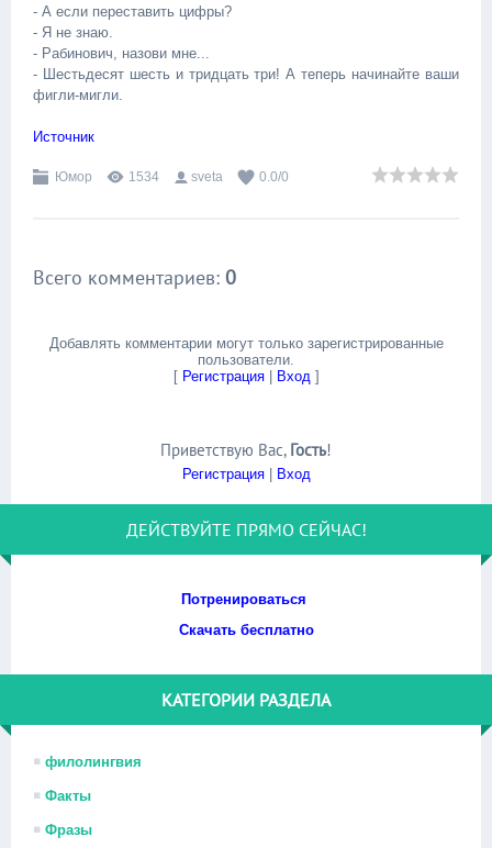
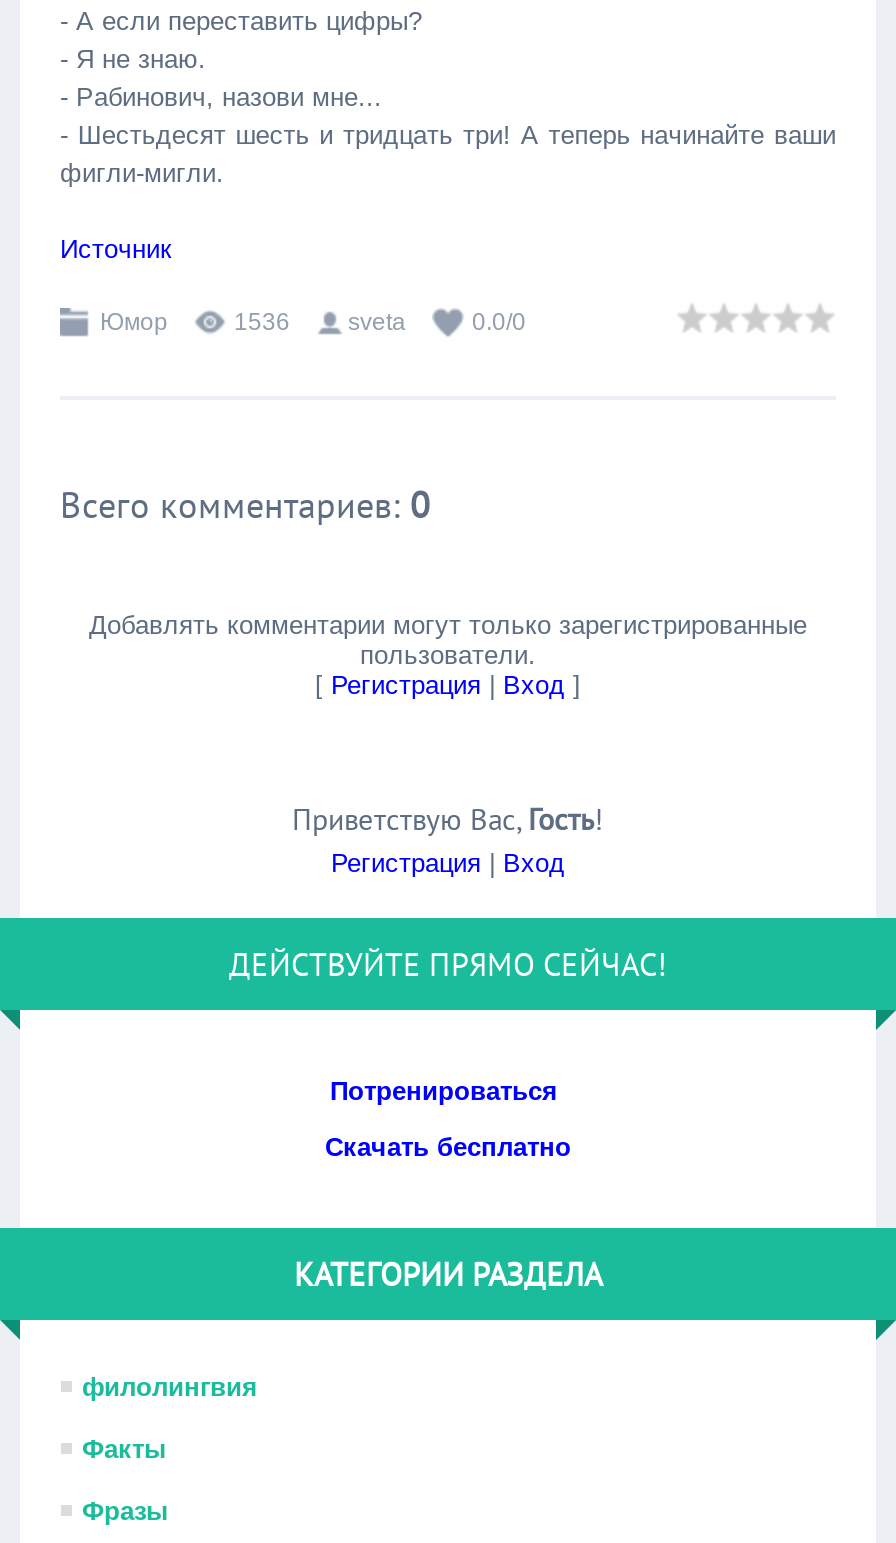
- 1534
+ 1536
